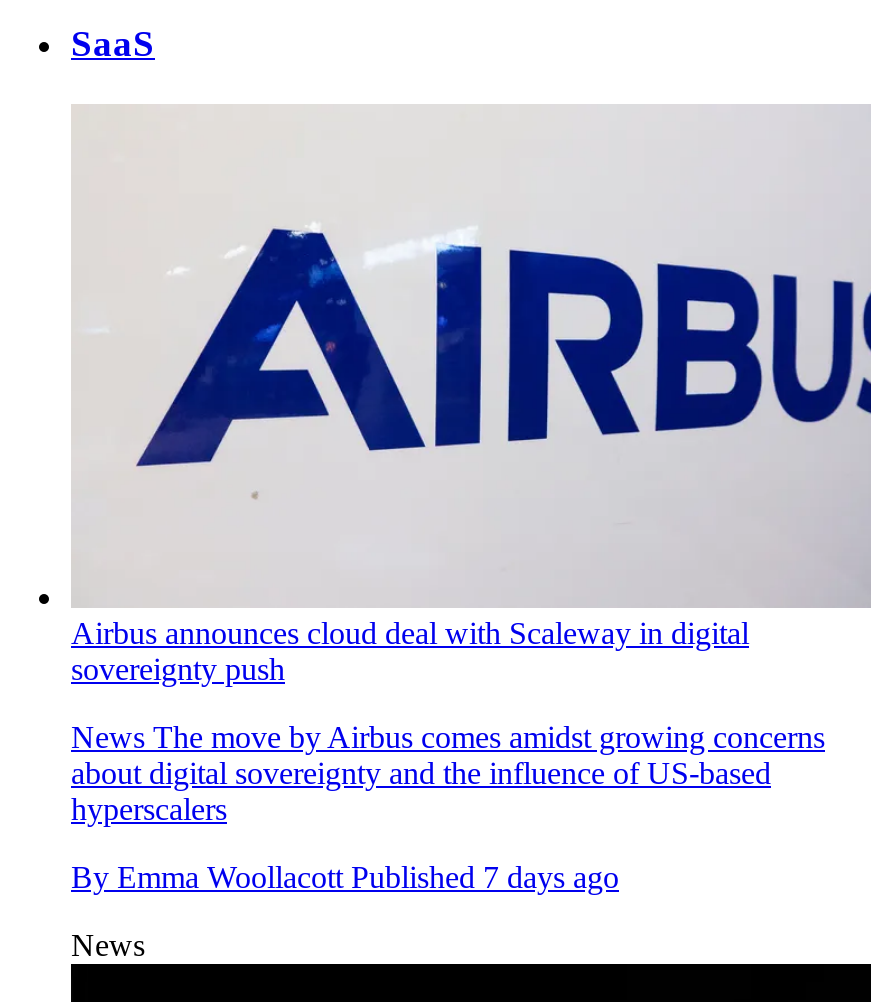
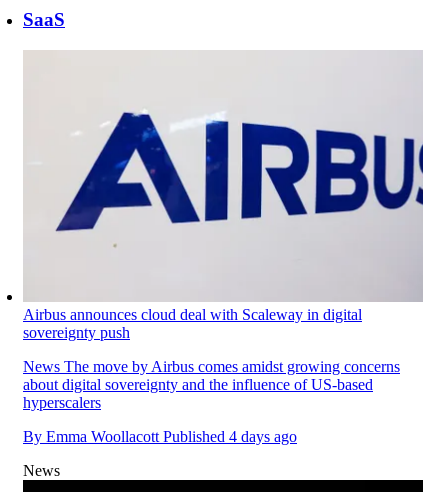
- By Emma Woollacott Published 7 days ago
+ By Emma Woollacott Published 4 days ago
